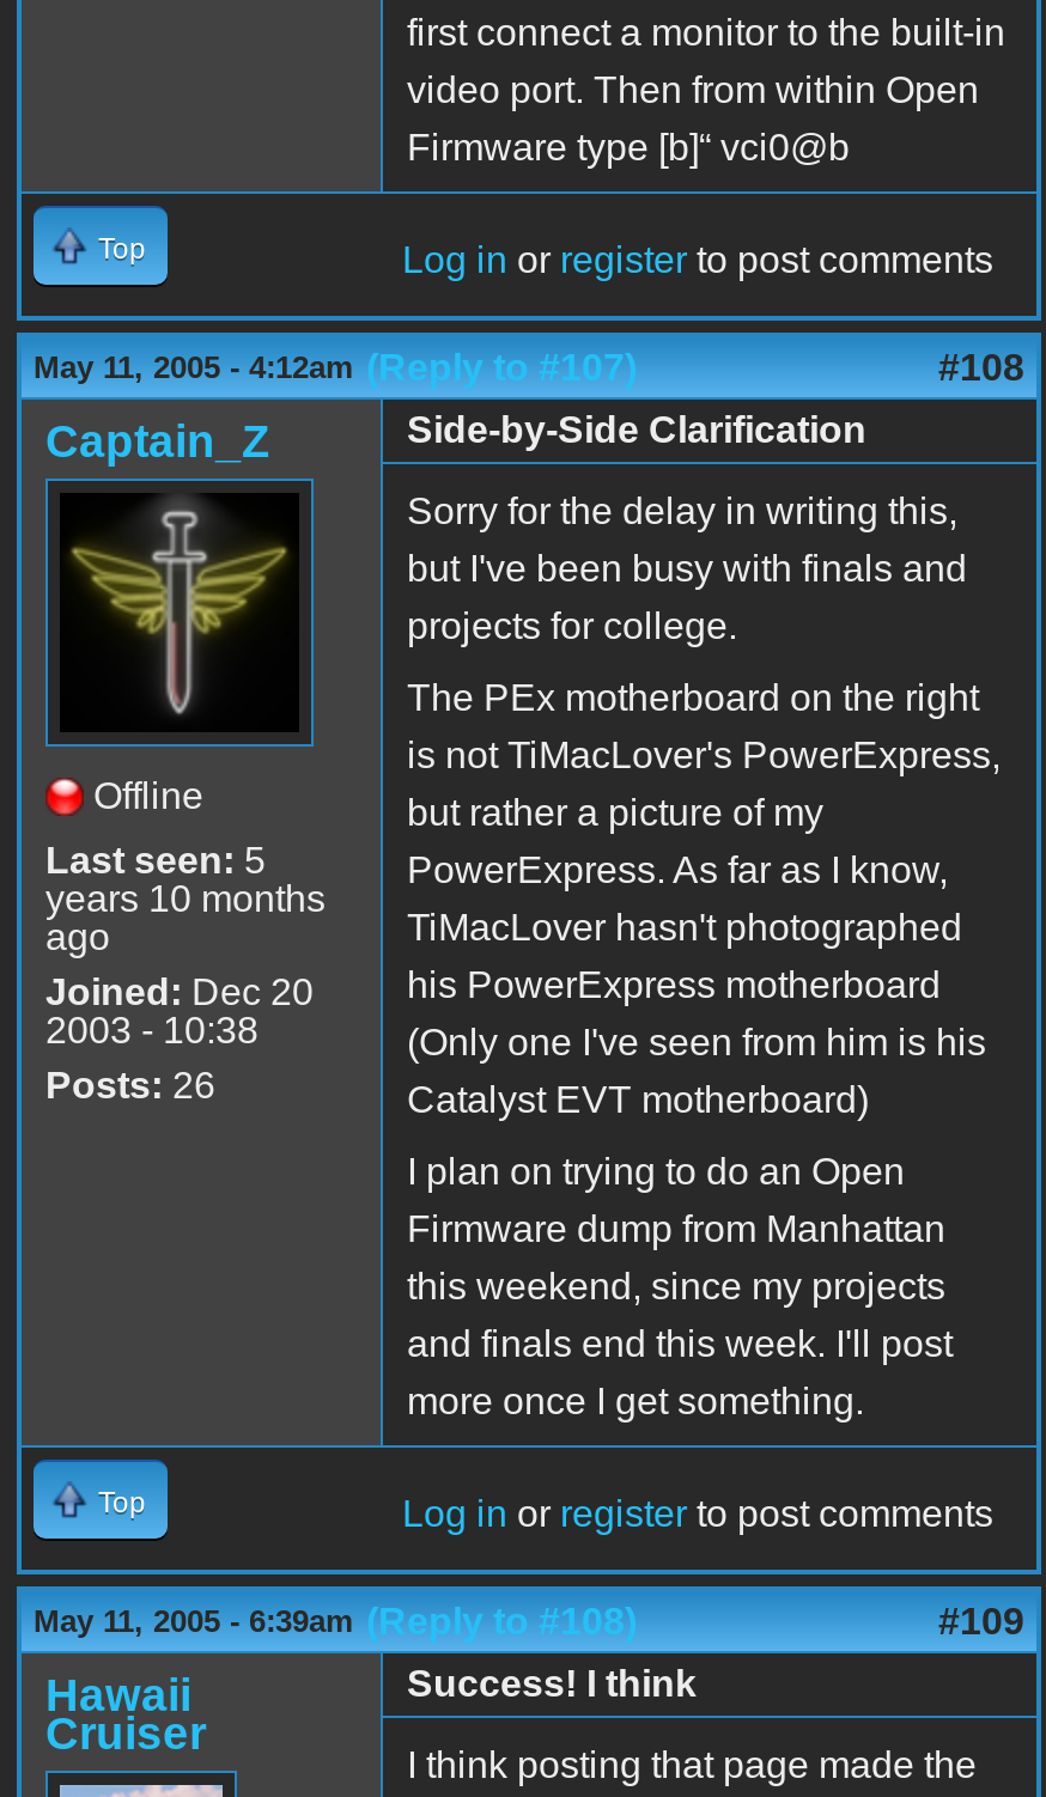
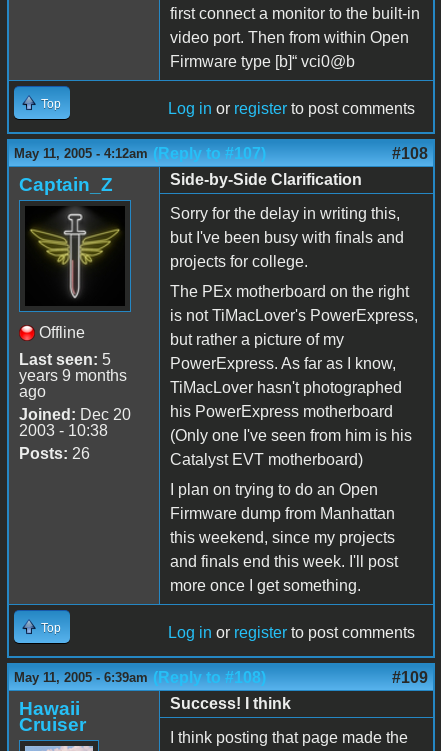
- years 10 months
+ years 9 months
